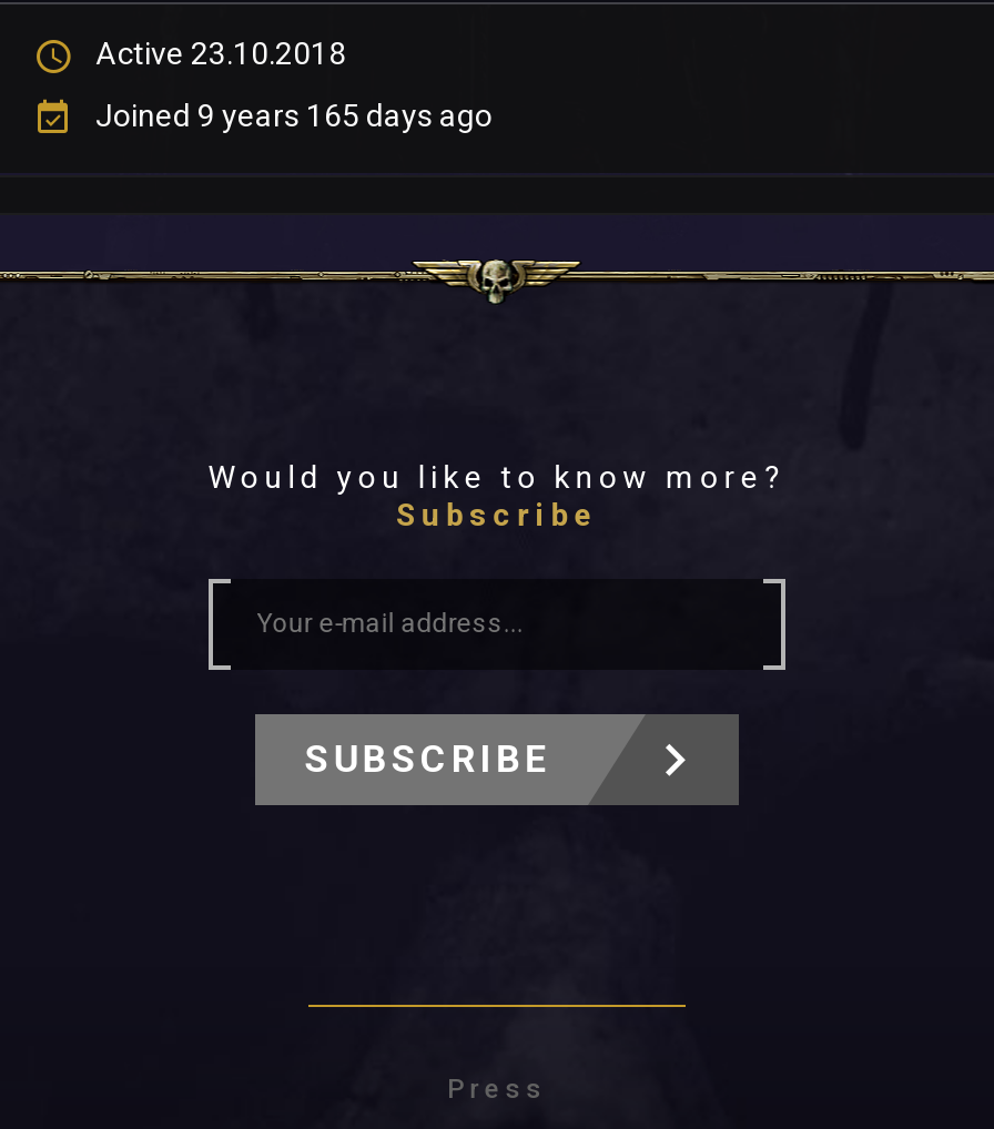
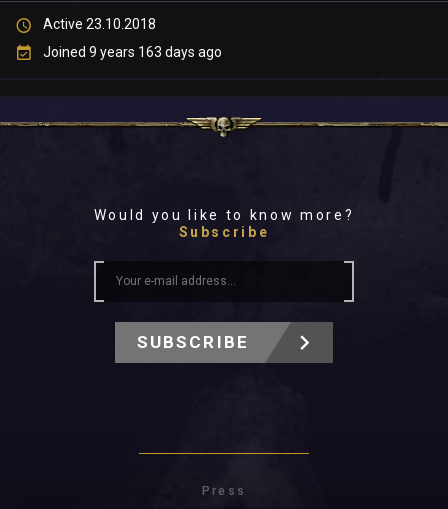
- Joined 9 years 165 days ago
+ Joined 9 years 163 days ago
